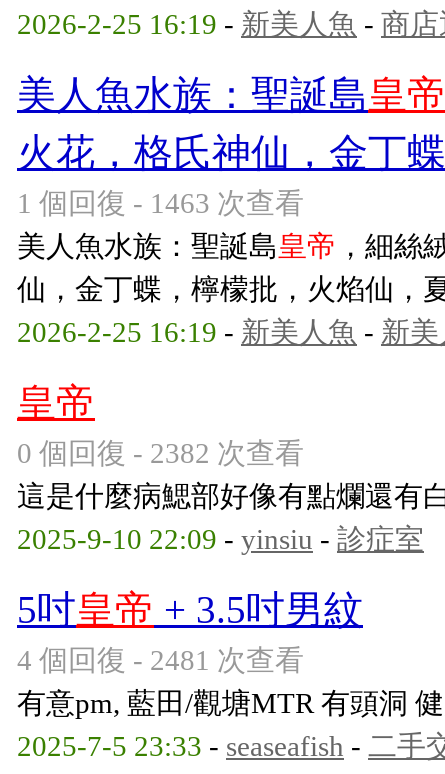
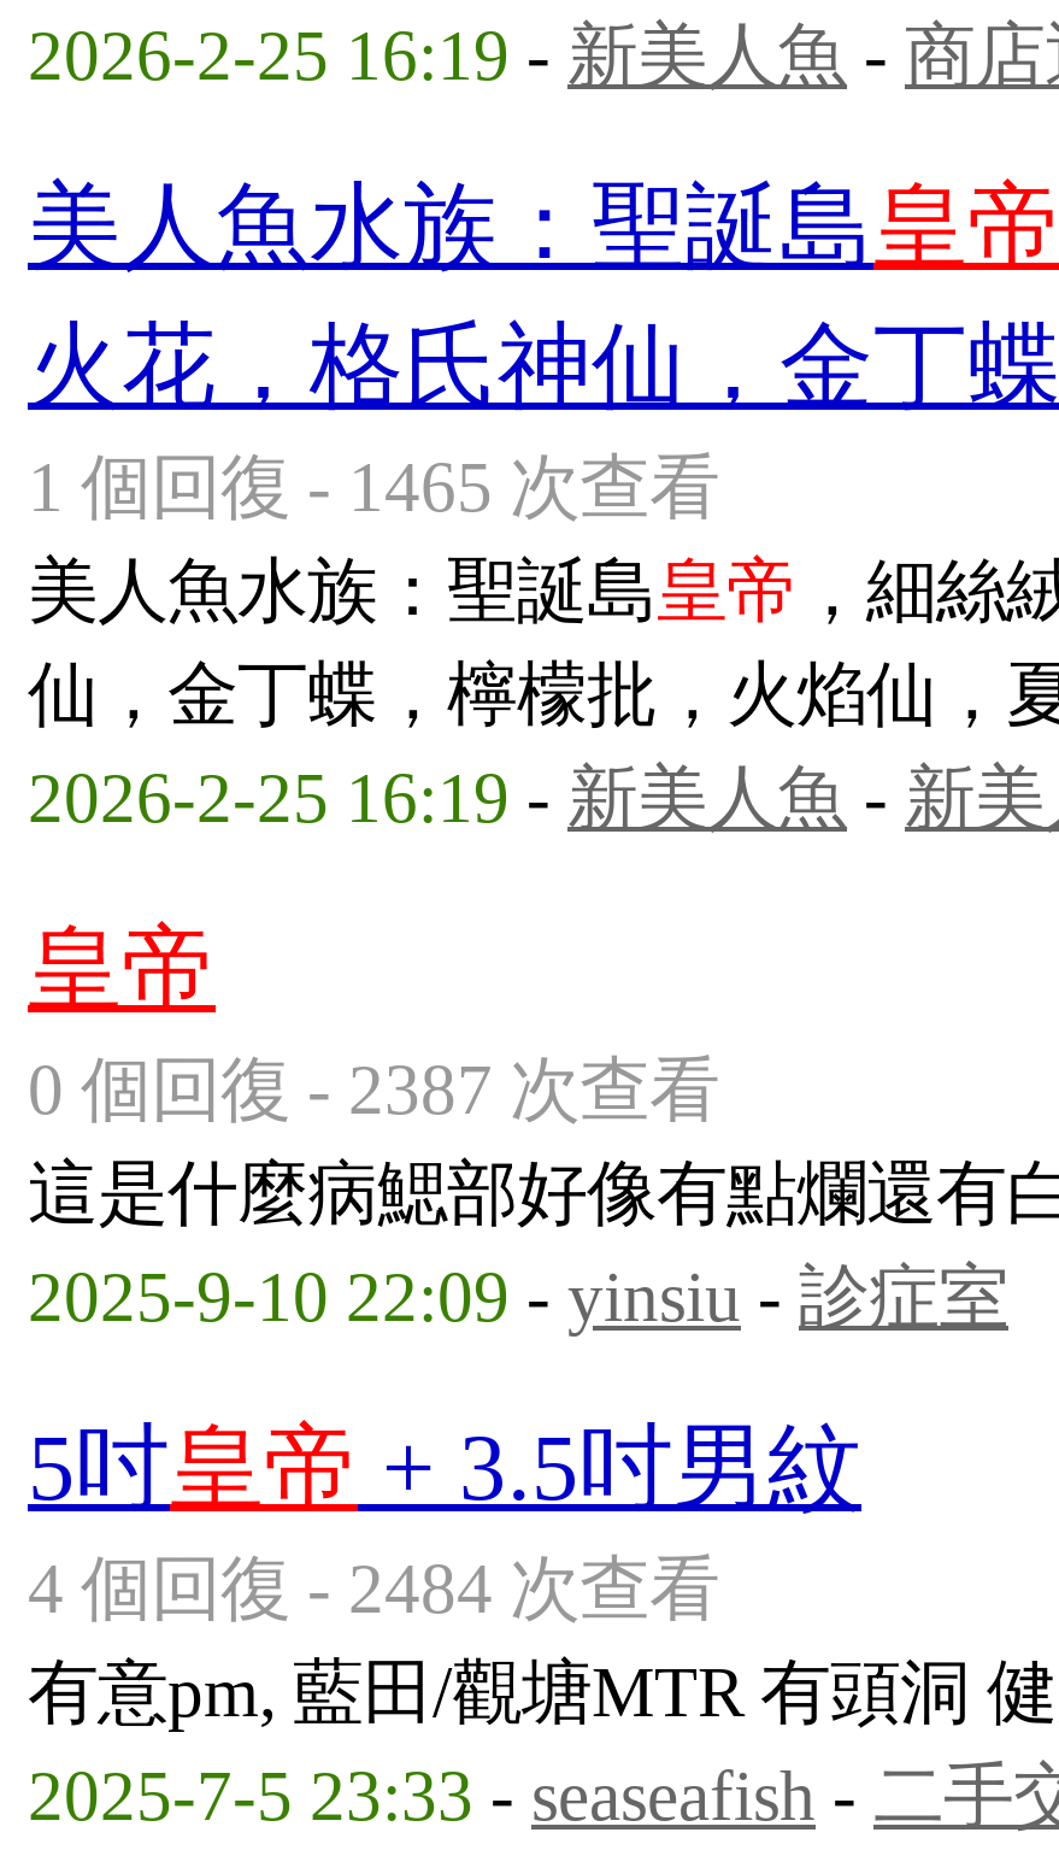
- 1 個回復 - 1463 次查看
+ 1 個回復 - 1465 次查看

- 0 個回復 - 2382 次查看
+ 0 個回復 - 2387 次查看

- 4 個回復 - 2481 次查看
+ 4 個回復 - 2484 次查看
